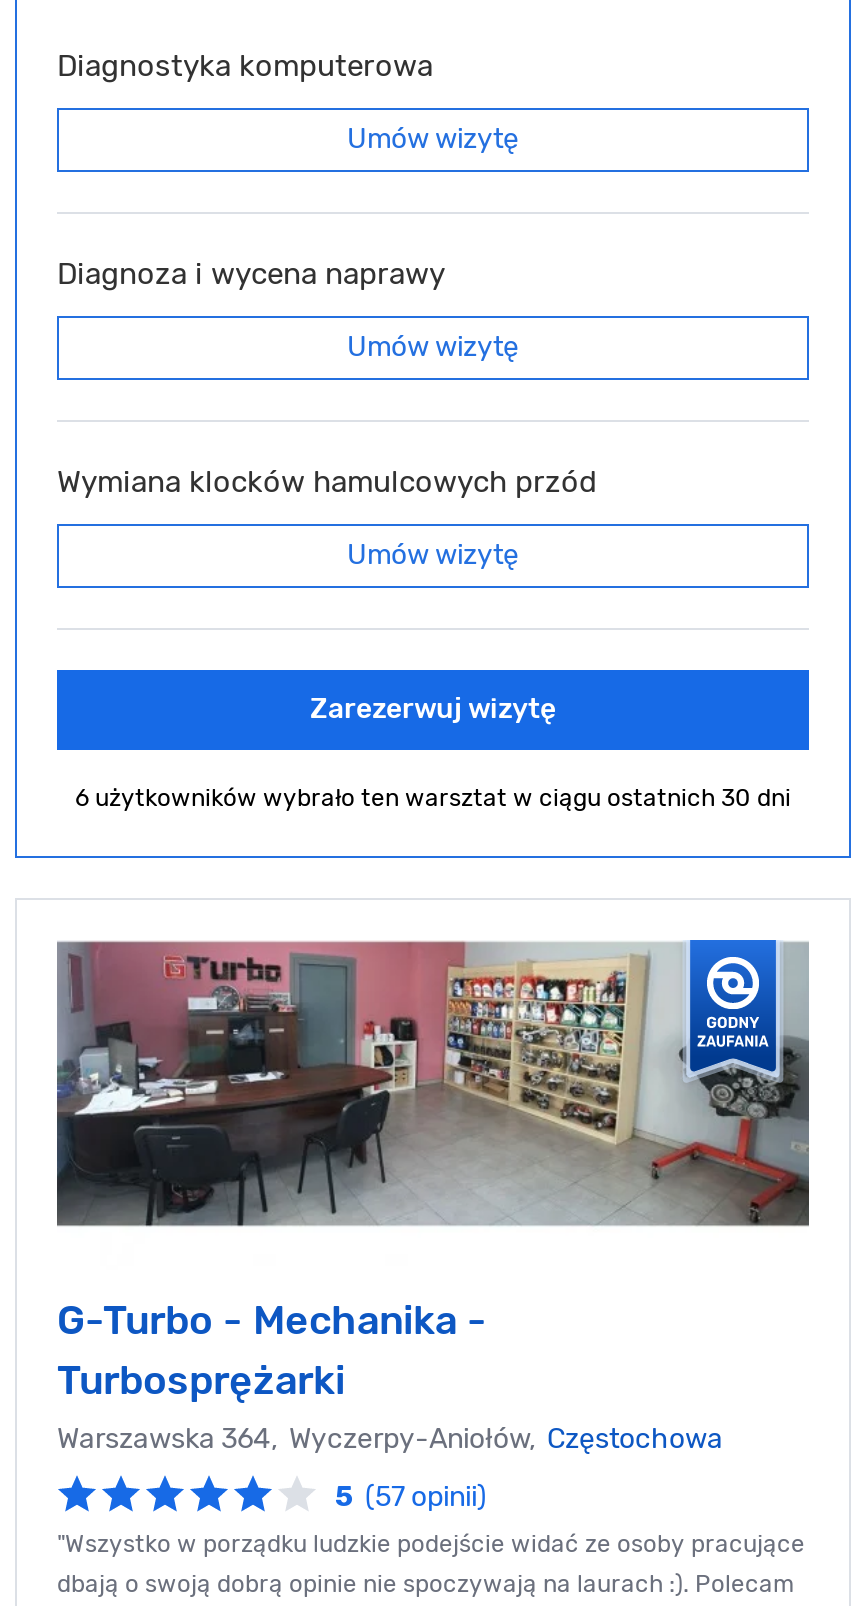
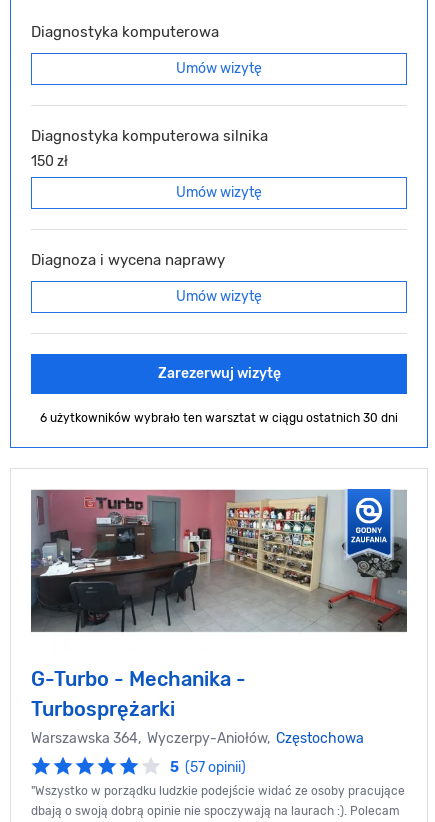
+ Diagnostyka komputerowa silnika
+ 150 zł

moved down: Diagnoza i wycena naprawy

- Wymiana klocków hamulcowych przód
